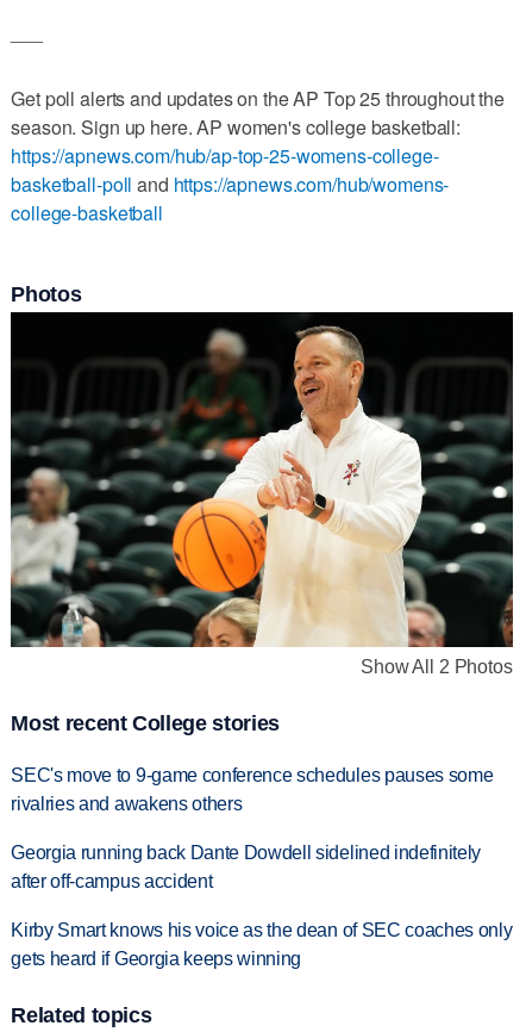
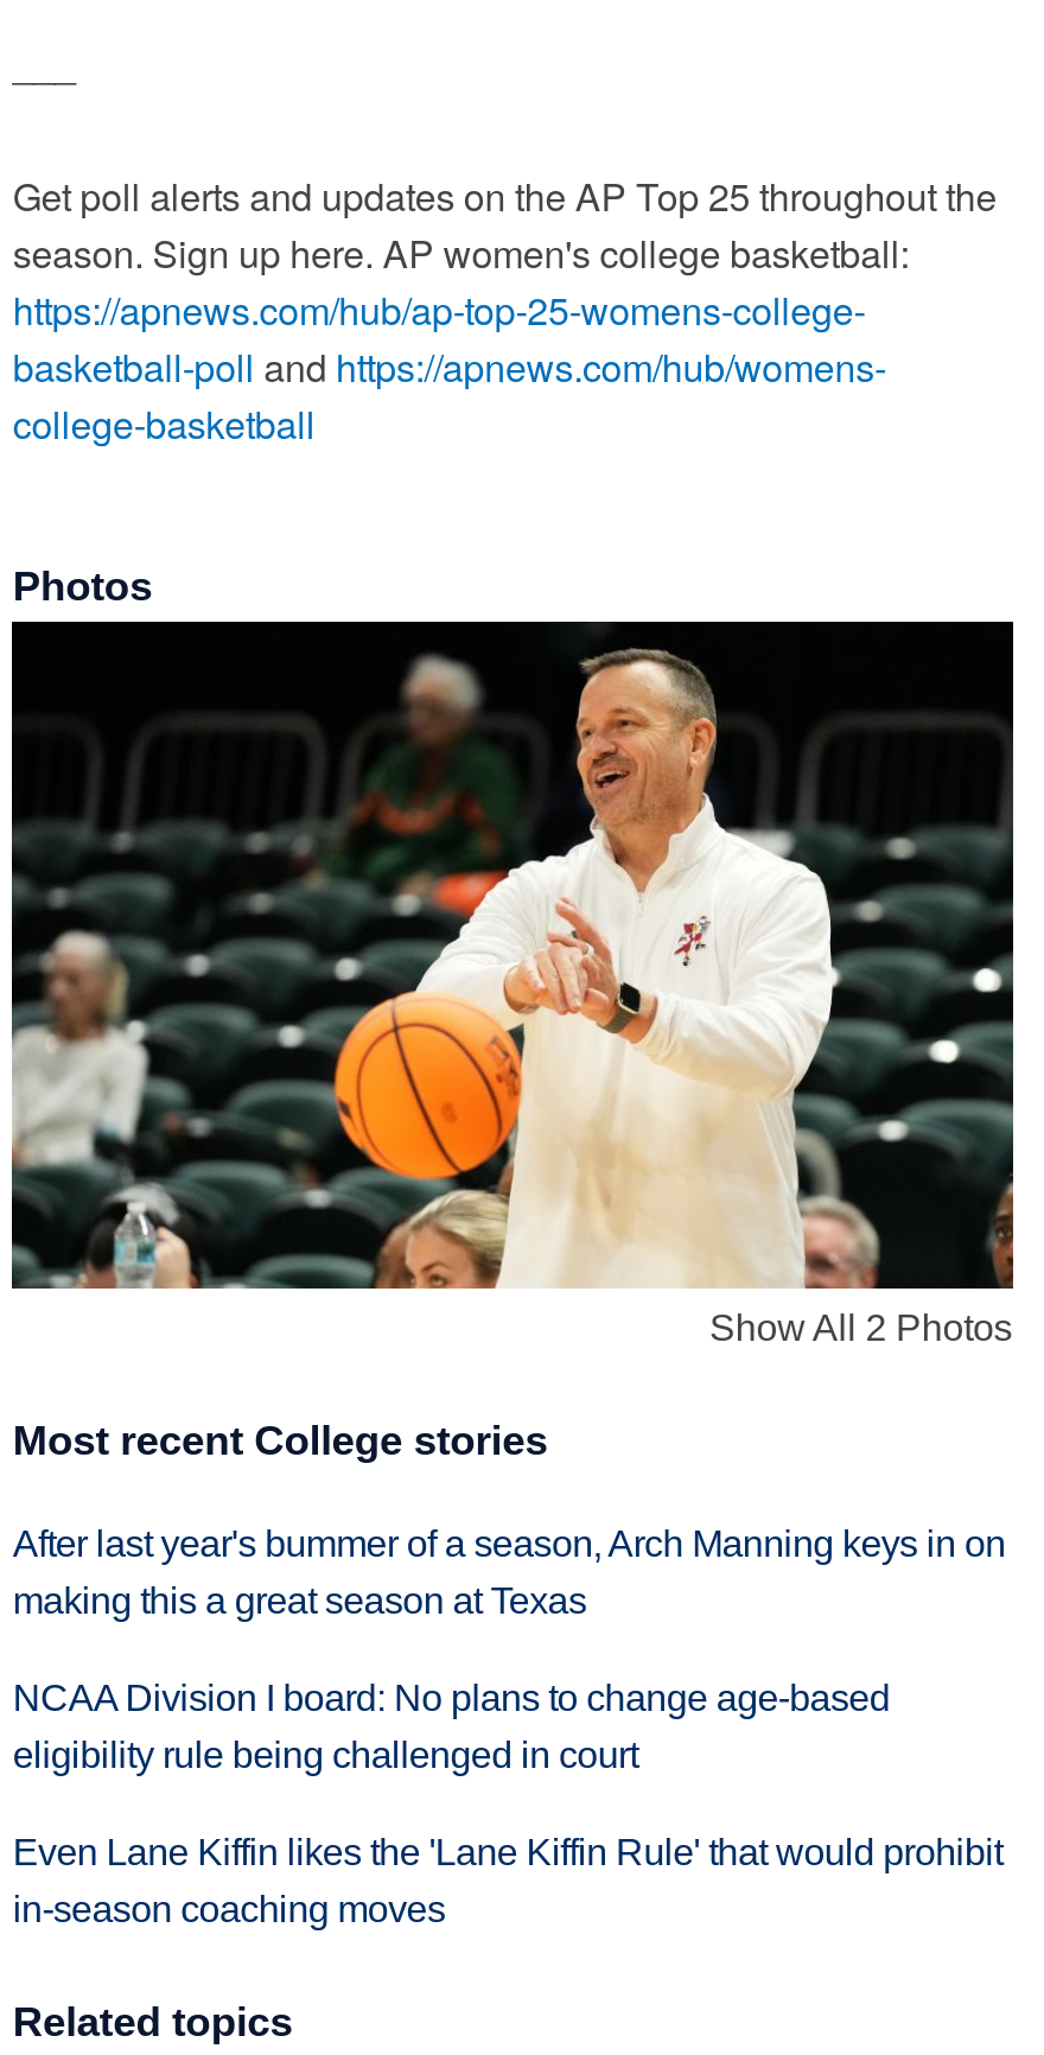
- SEC's move to 9-game conference schedules pauses some
- rivalries and awakens others
+ After last year's bummer of a season, Arch Manning keys in on
+ making this a great season at Texas

- Georgia running back Dante Dowdell sidelined indefinitely
- after off-campus accident
+ NCAA Division I board: No plans to change age-based
+ eligibility rule being challenged in court

- Kirby Smart knows his voice as the dean of SEC coaches only
- gets heard if Georgia keeps winning
+ Even Lane Kiffin likes the 'Lane Kiffin Rule' that would prohibit
+ in-season coaching moves
